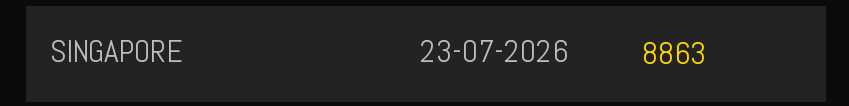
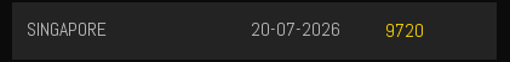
- 23-07-2026
+ 20-07-2026

- 8863
+ 9720
